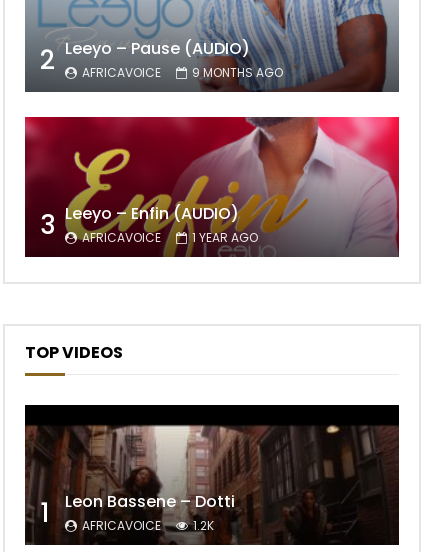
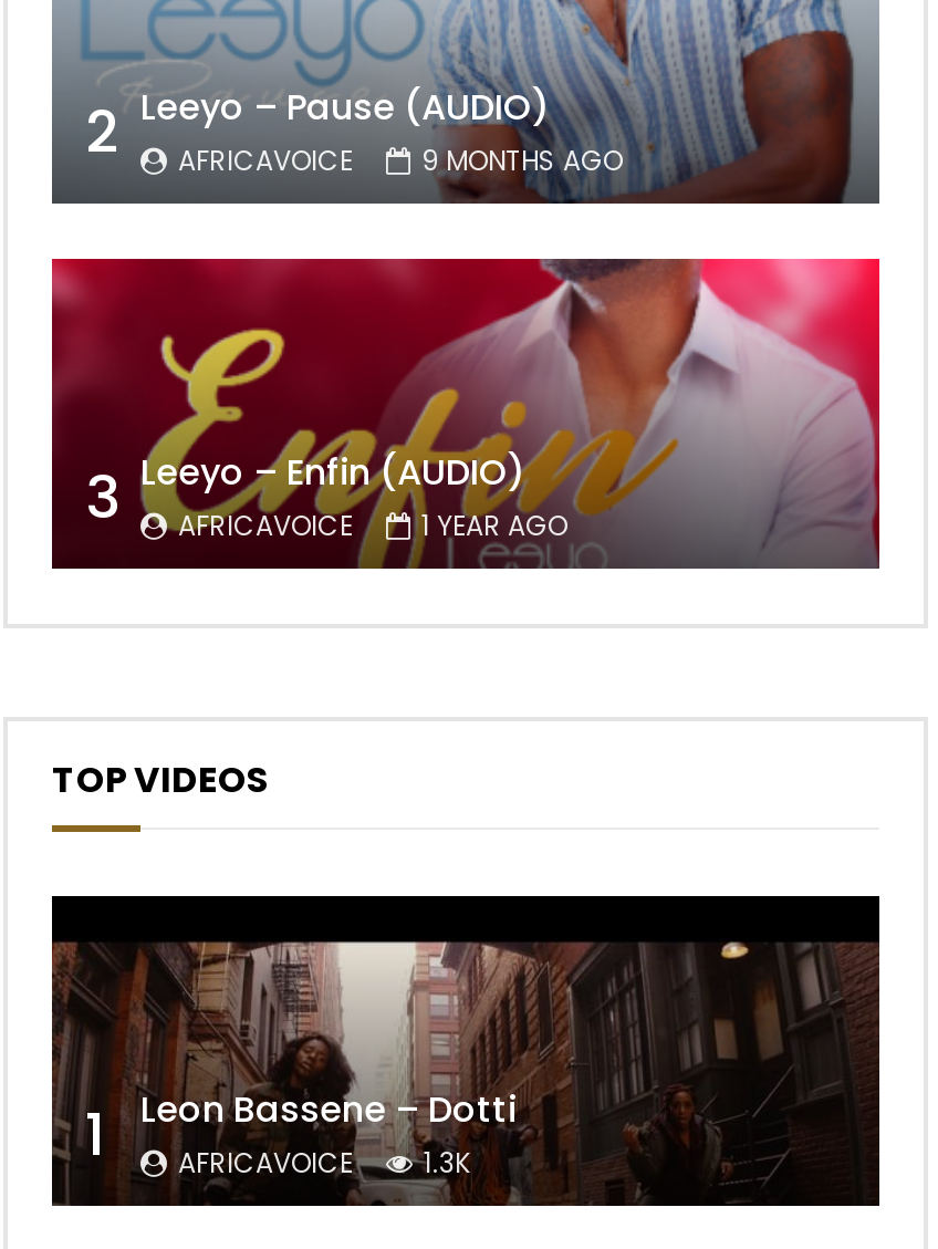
- 1 Leon Bassene – Dotti AFRICAVOICE 1.2K
+ 1 Leon Bassene – Dotti AFRICAVOICE 1.3K
